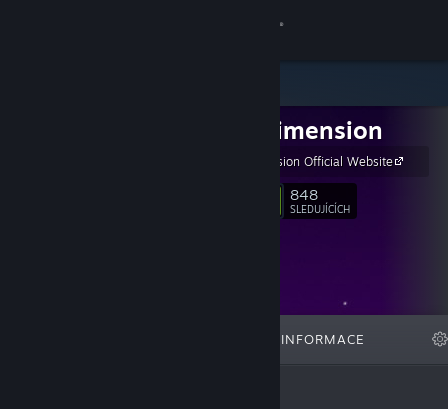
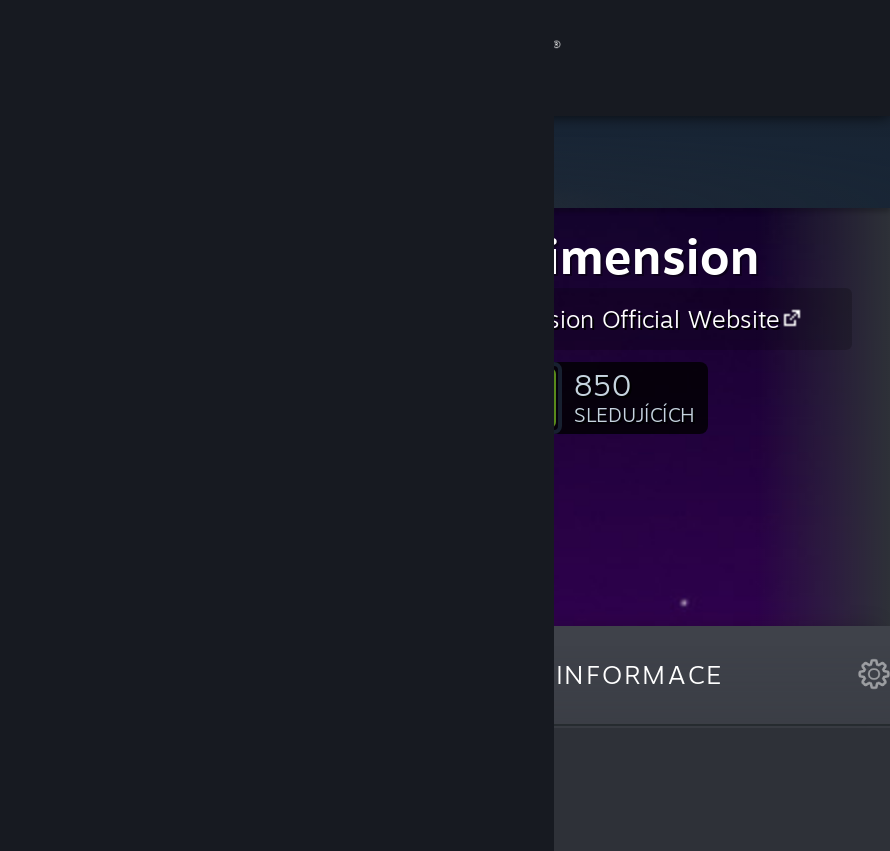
- 848
+ 850
